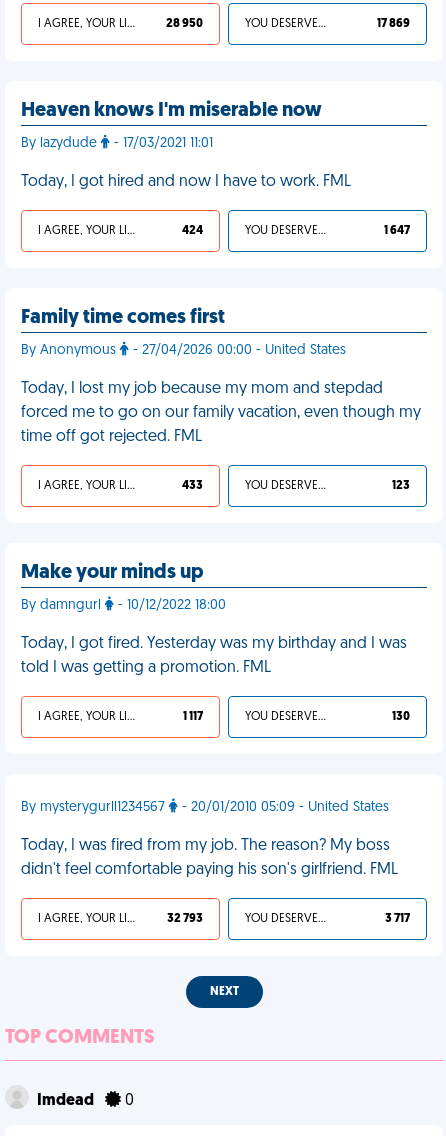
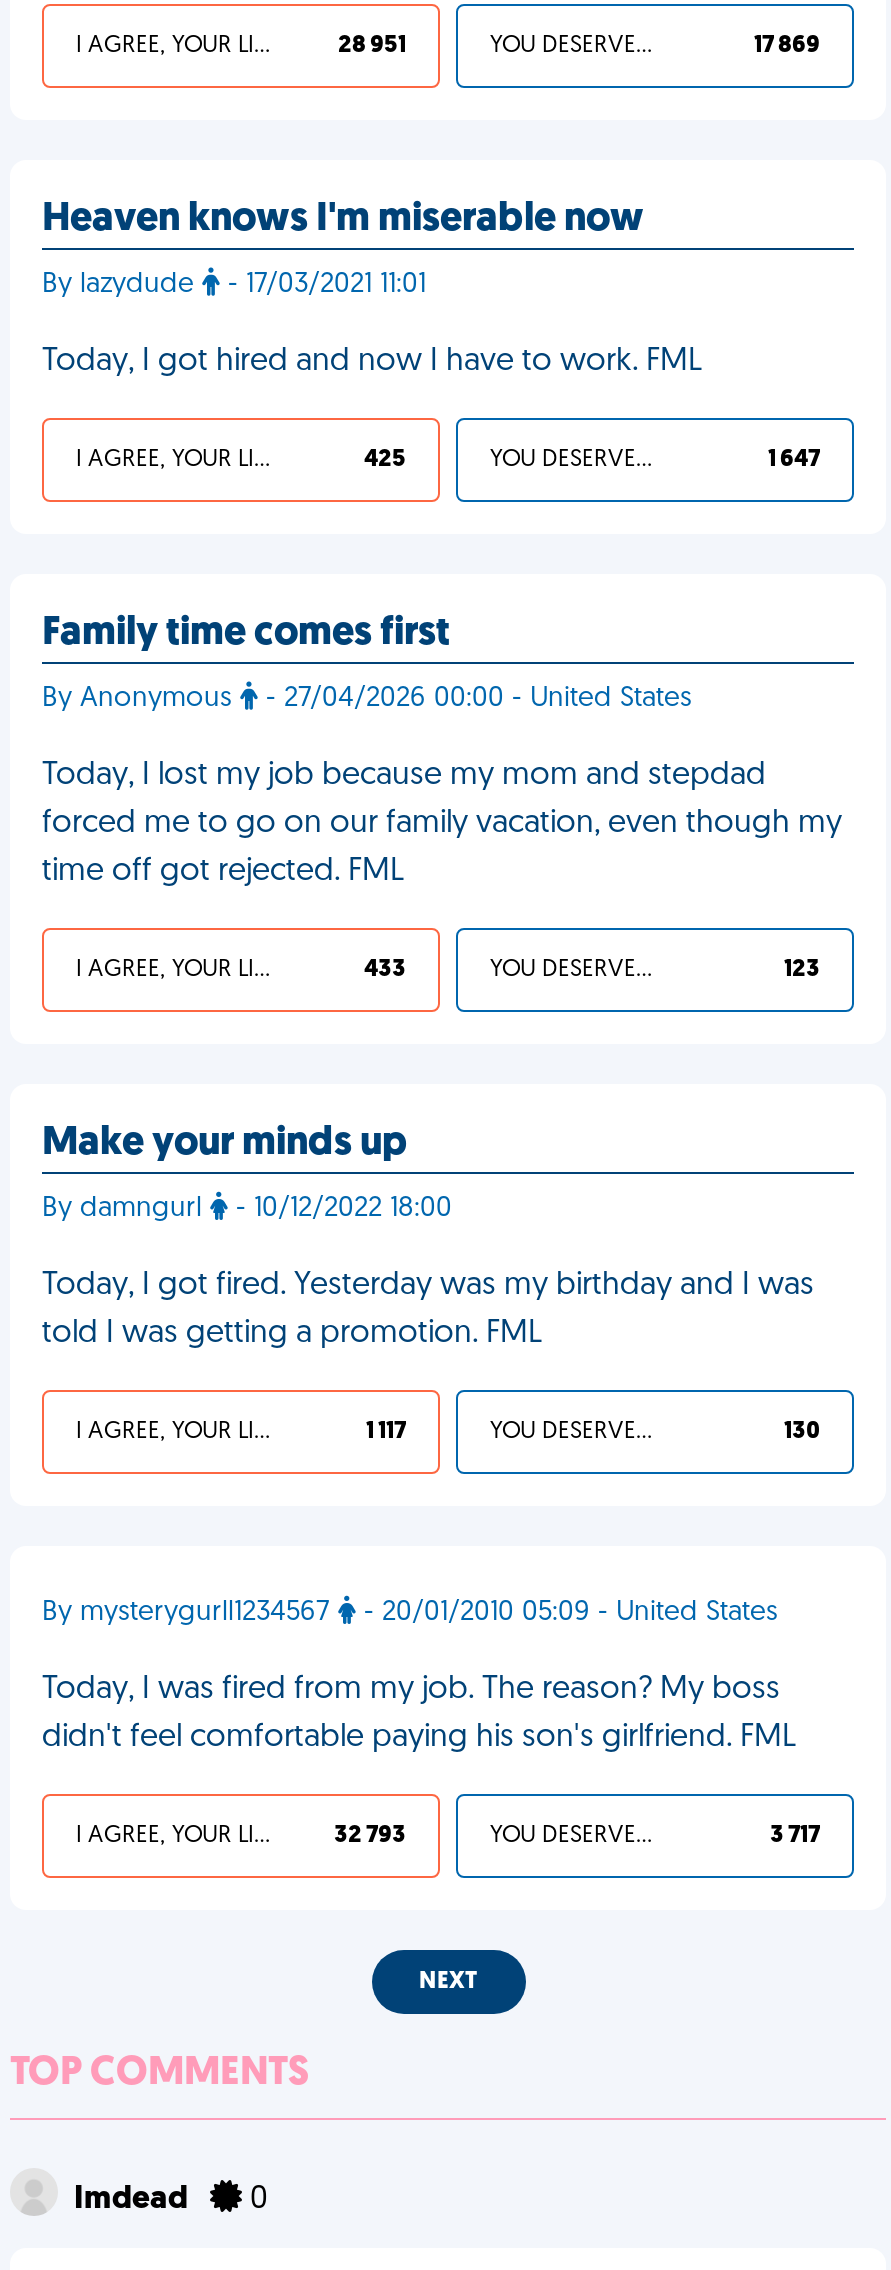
- 28 950
+ 28 951

- 424
+ 425
